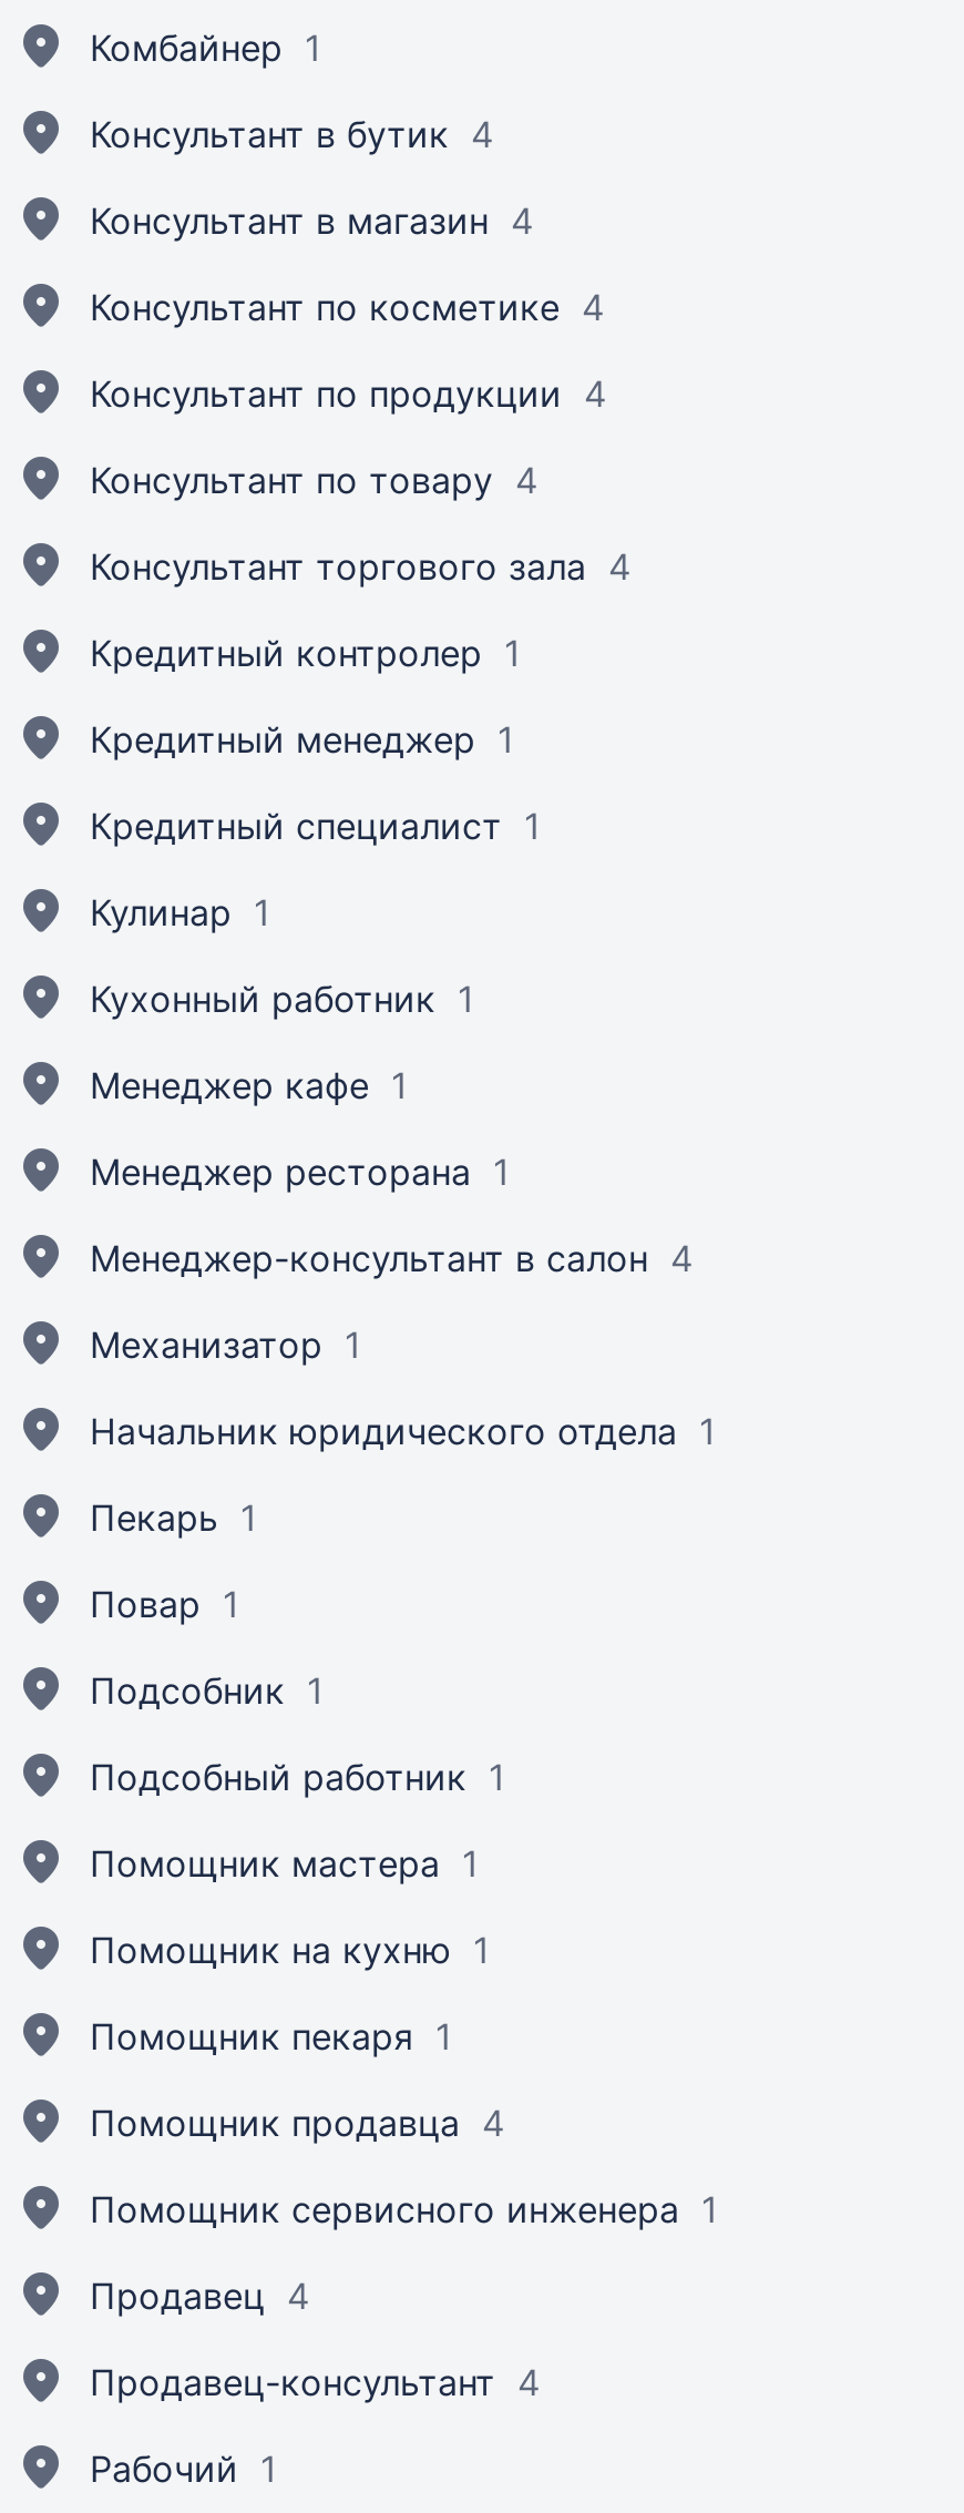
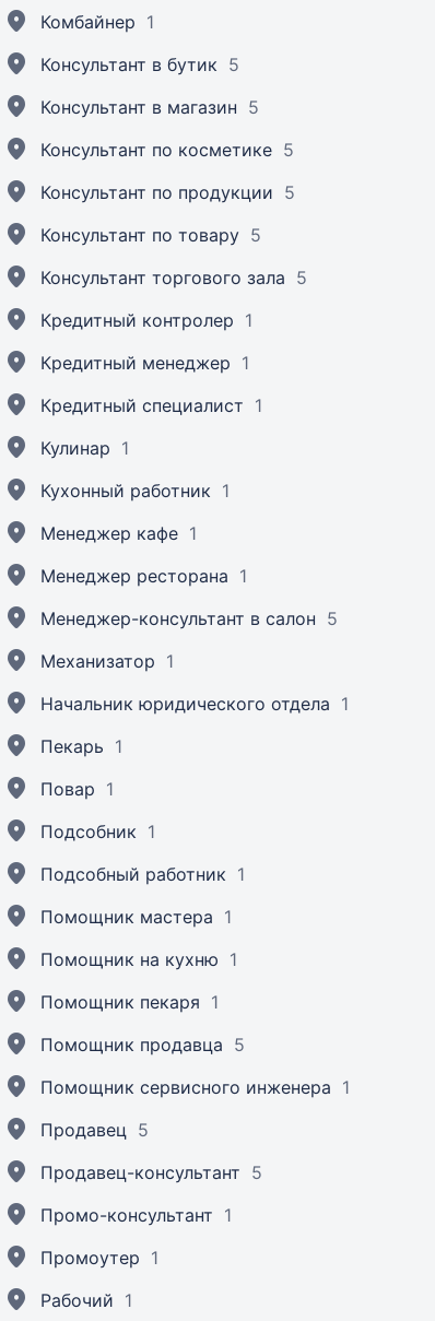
- Консультант в бутик 4
+ Консультант в бутик 5

- Консультант в магазин 4
+ Консультант в магазин 5

- Консультант по косметике 4
+ Консультант по косметике 5

- Консультант по продукции 4
+ Консультант по продукции 5

- Консультант по товару 4
+ Консультант по товару 5

- Консультант торгового зала 4
+ Консультант торгового зала 5

- Менеджер-консультант в салон 4
+ Менеджер-консультант в салон 5

- Помощник продавца 4
+ Помощник продавца 5

- Продавец 4
- Продавец-консультант 4
+ Продавец 5
+ Продавец-консультант 5
+ Промо-консультант 1
+ Промоутер 1
